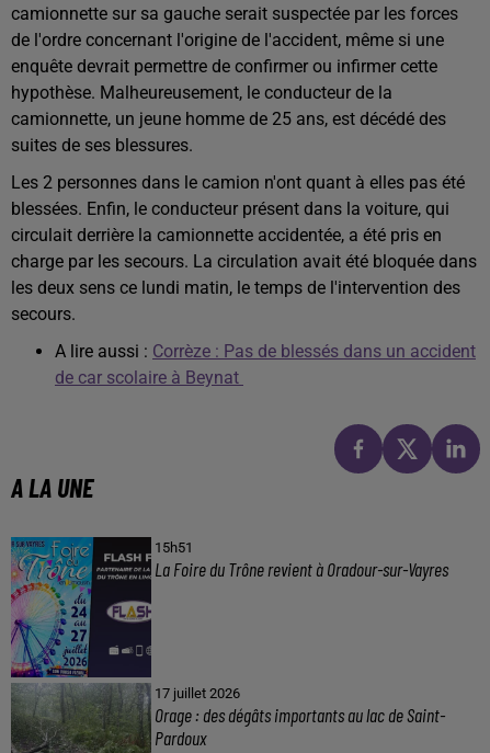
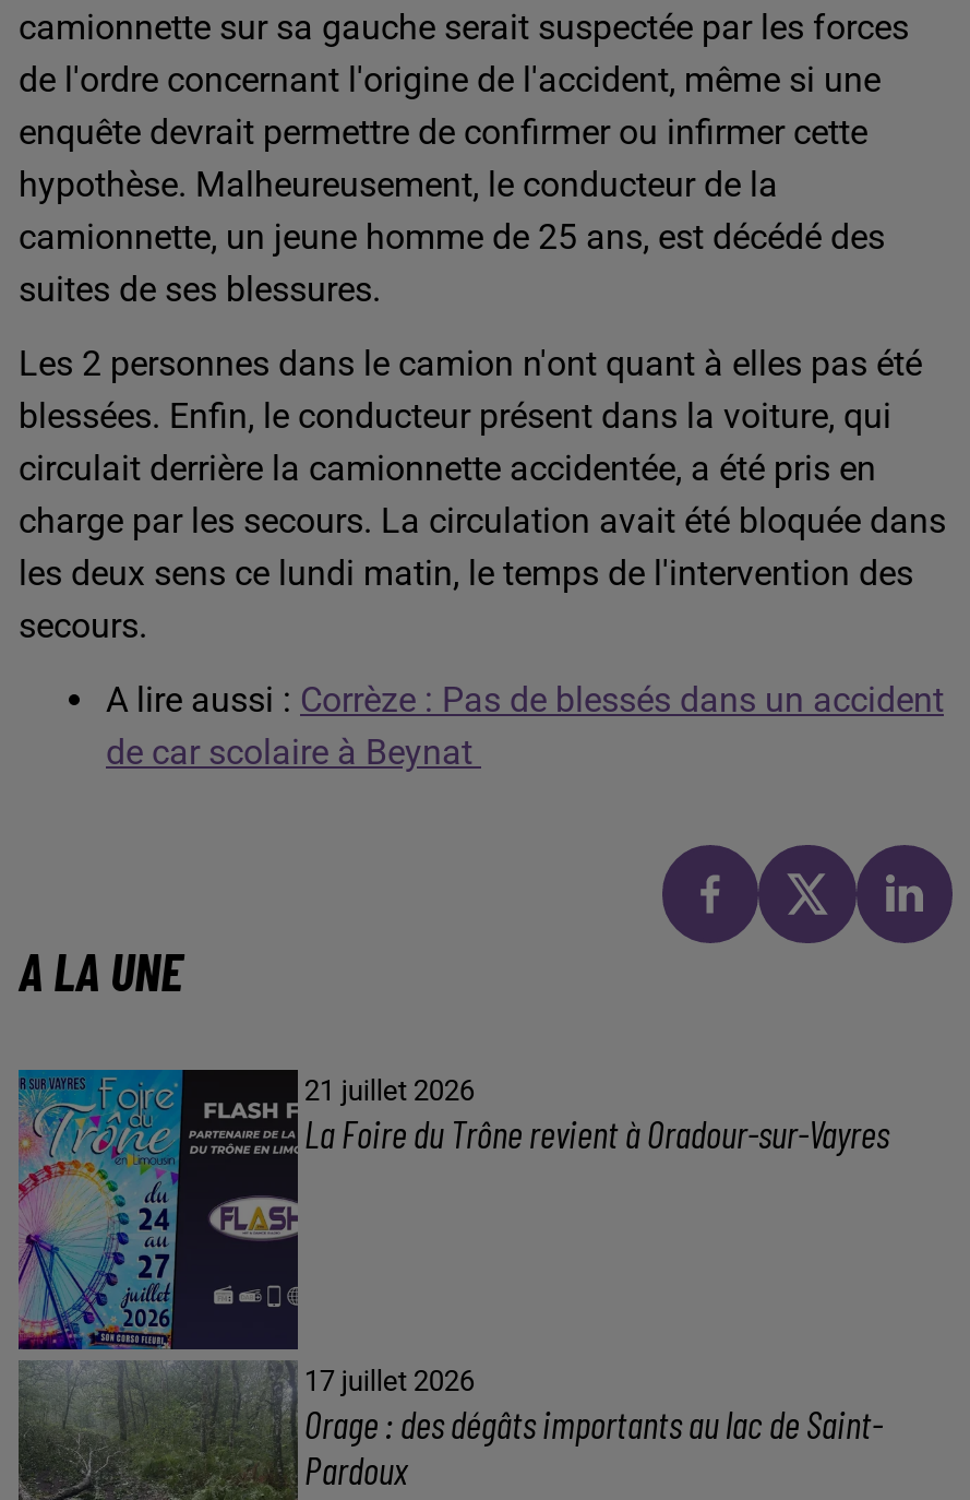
- 15h51
+ 21 juillet 2026
